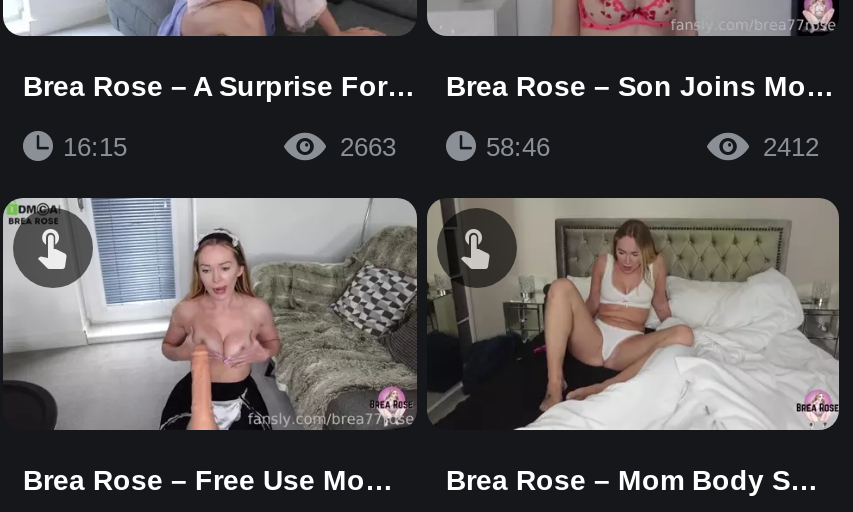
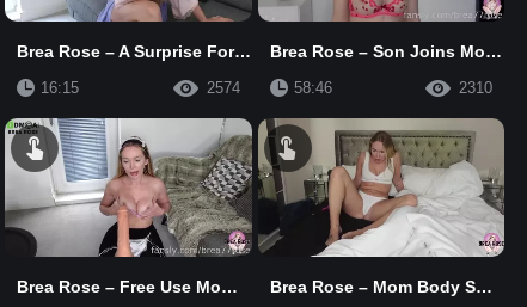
- 2663
+ 2574

- 2412
+ 2310
